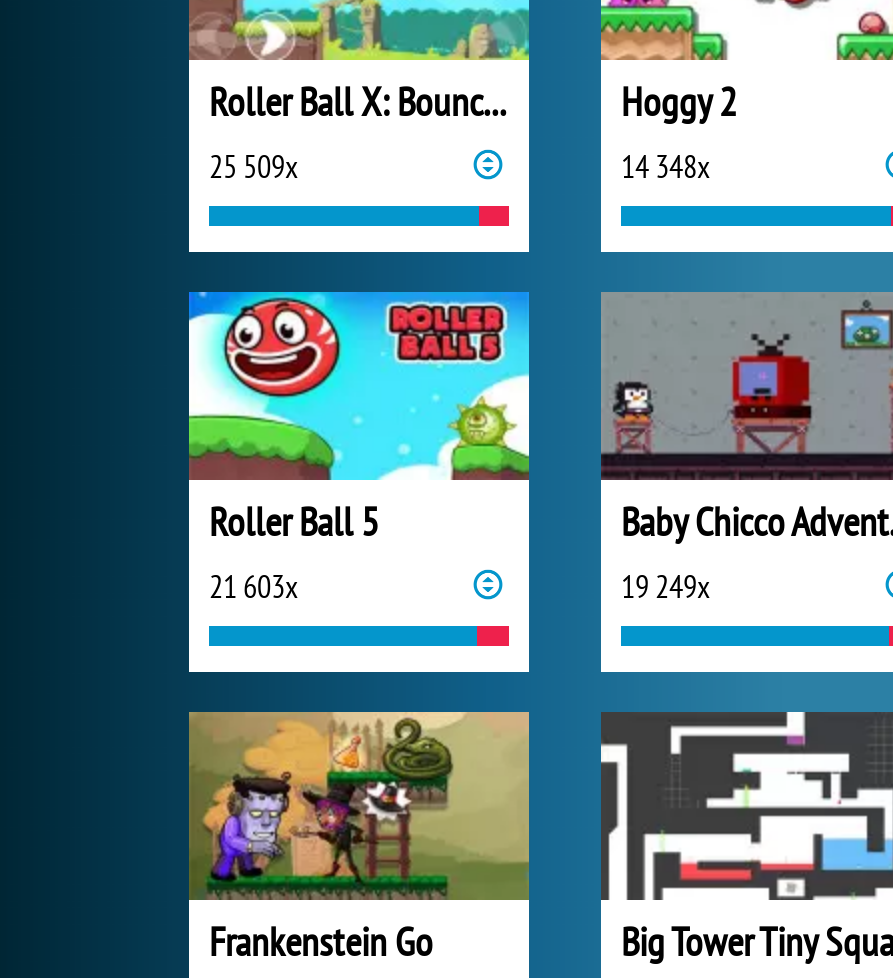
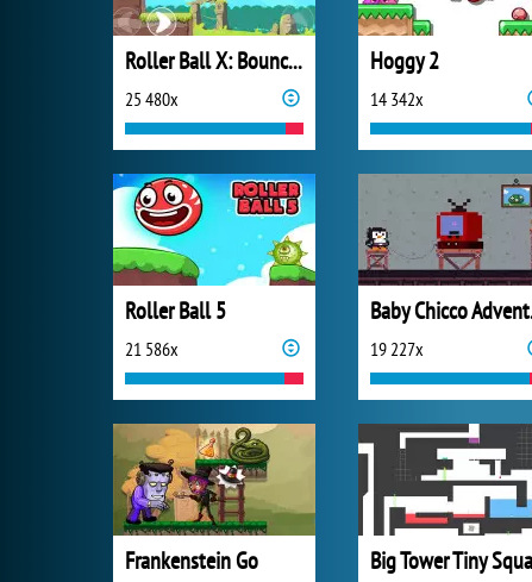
- 25 509x
+ 25 480x

- 14 348x
+ 14 342x

- 21 603x
+ 21 586x

- 19 249x
+ 19 227x
